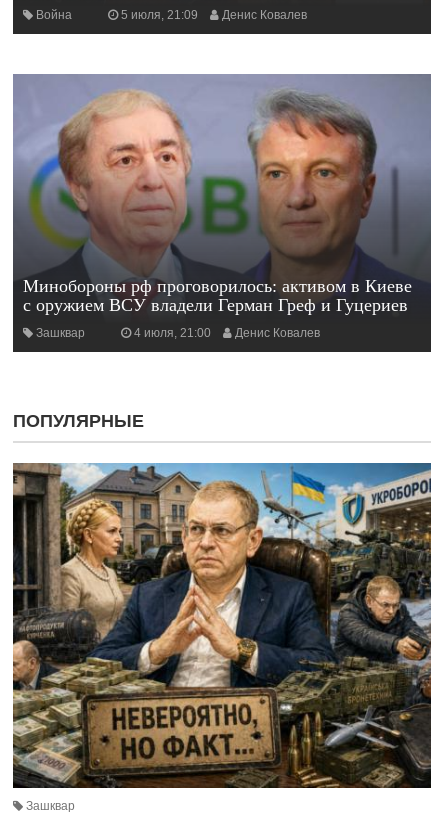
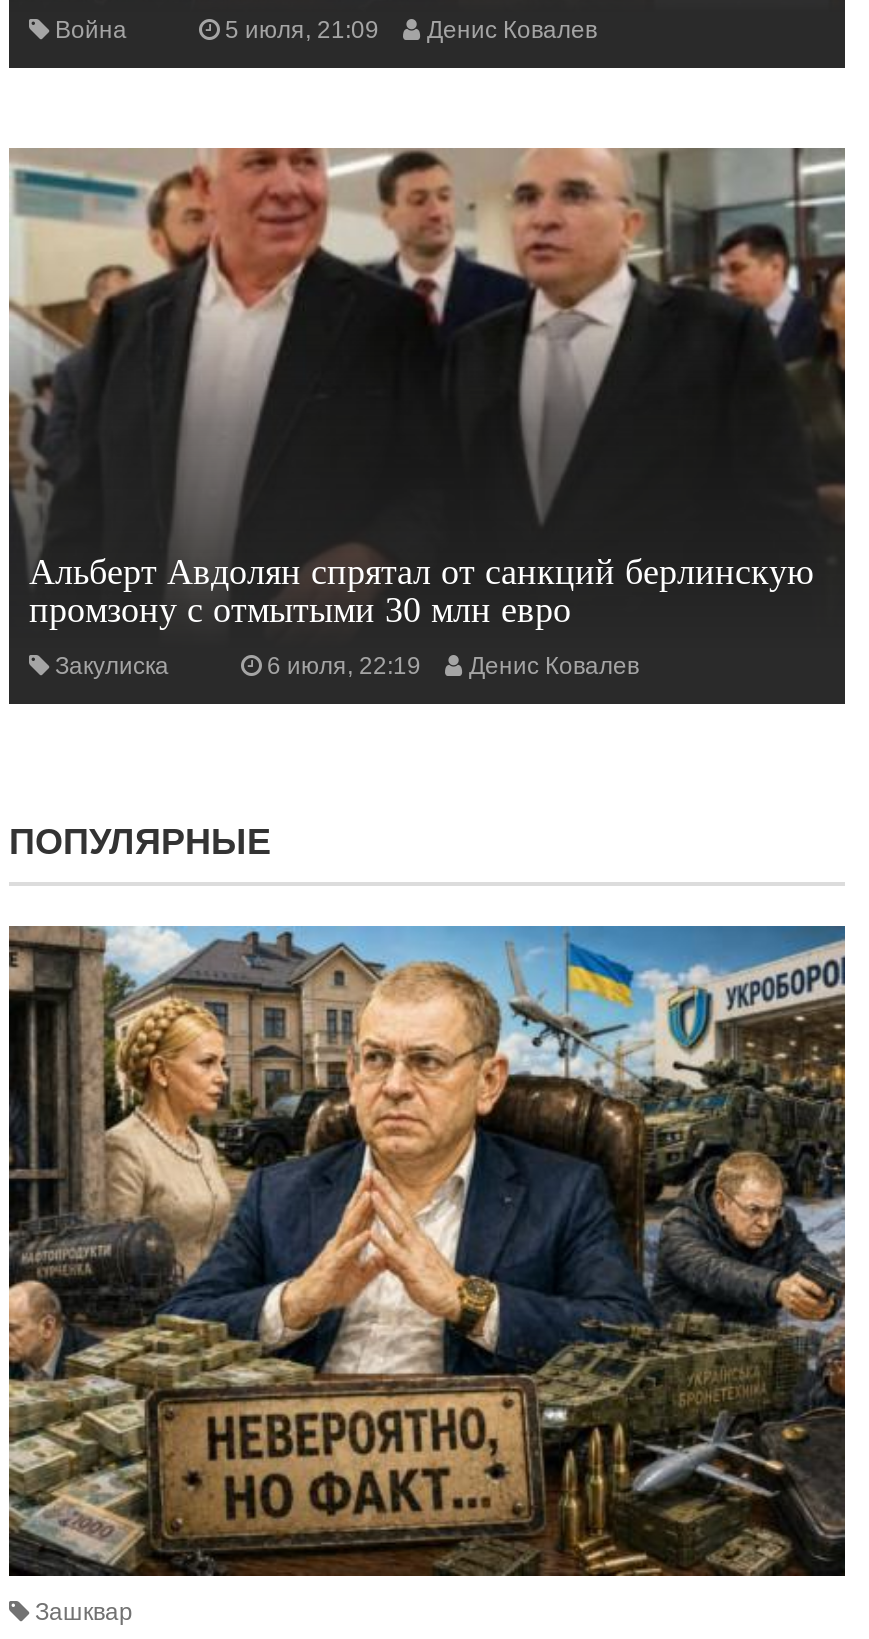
- [image]
- Минобороны рф проговорилось: активом в Киеве
- с оружием ВСУ владели Герман Греф и Гуцериев
+ [image]
+ Альберт Авдолян спрятал от санкций берлинскую
+ промзону с отмытыми 30 млн евро

- Зашквар
- 4 июля, 21:00
+ Закулиска
+ 6 июля, 22:19
